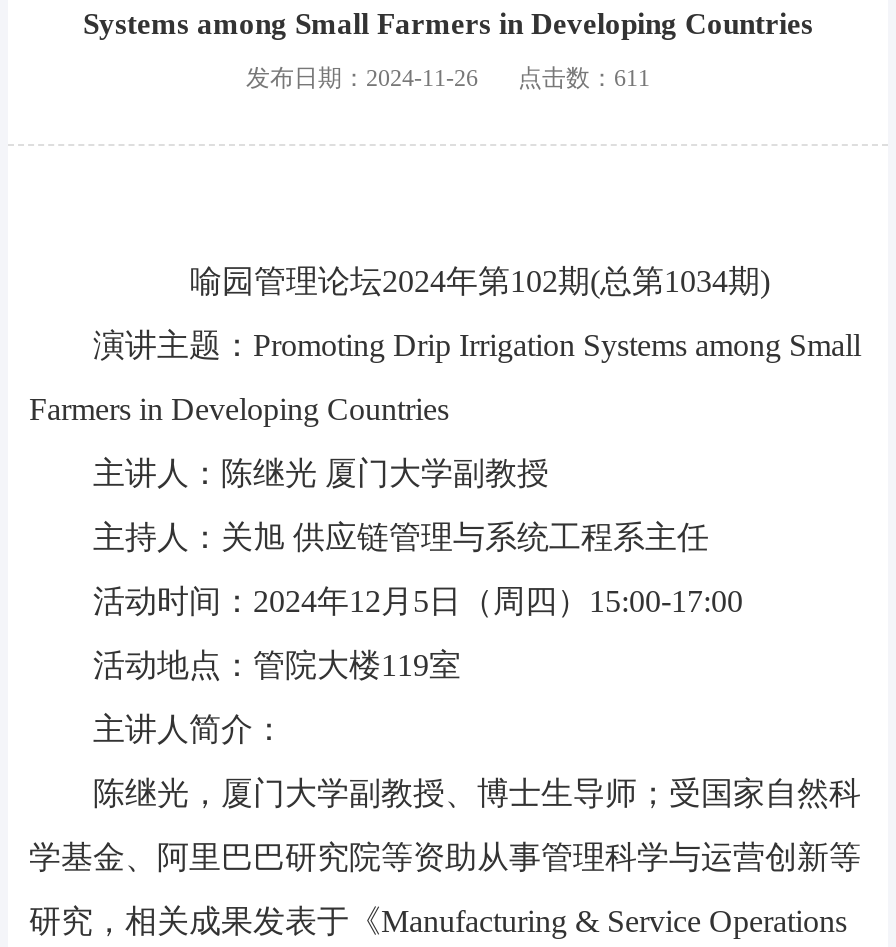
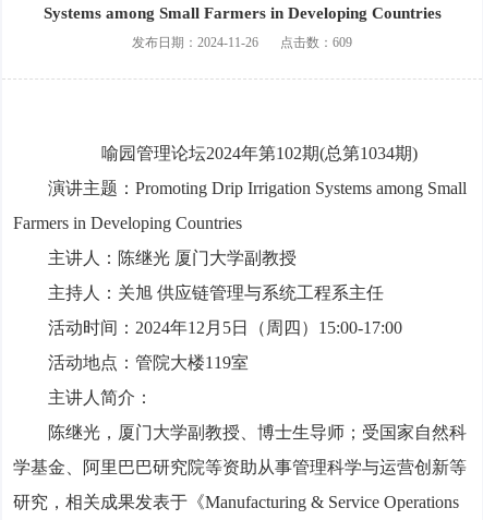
- 发布日期：2024-11-26 点击数：611
+ 发布日期：2024-11-26 点击数：609
